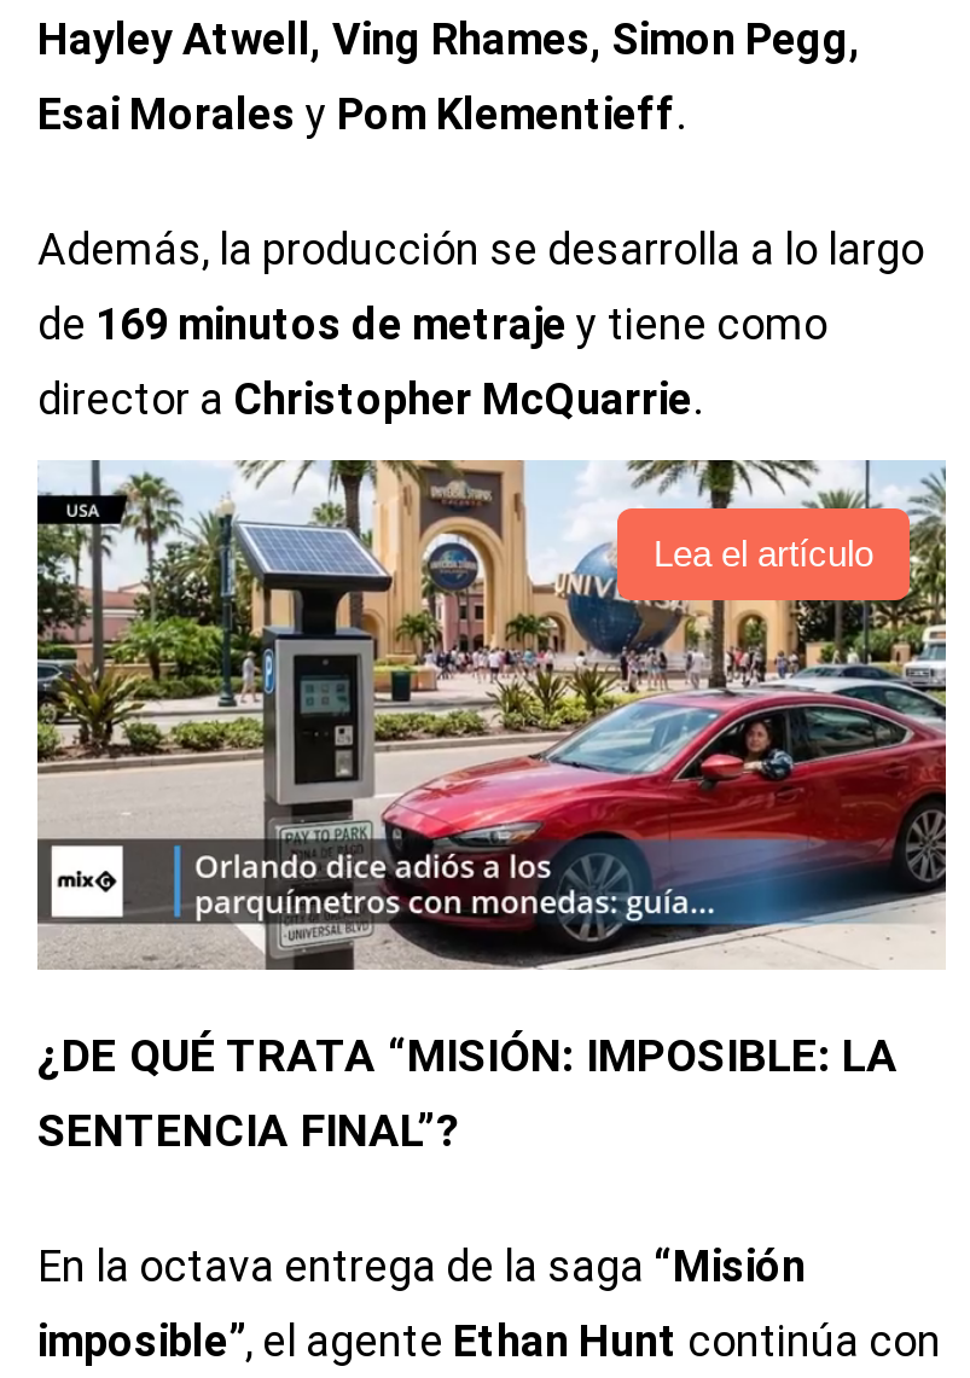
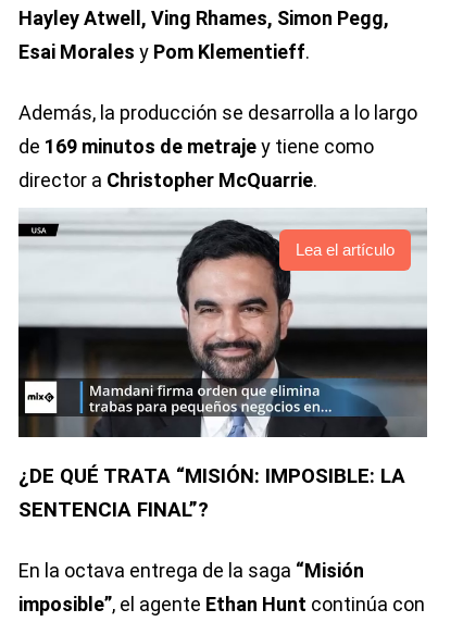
- [image]
+ [image]
